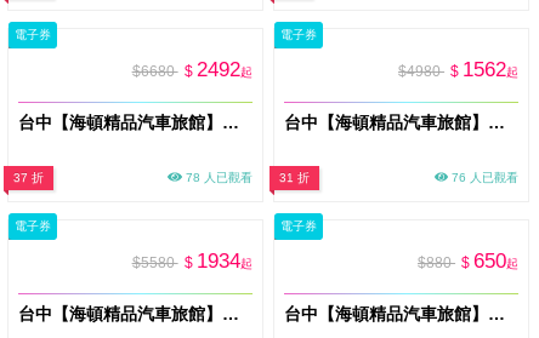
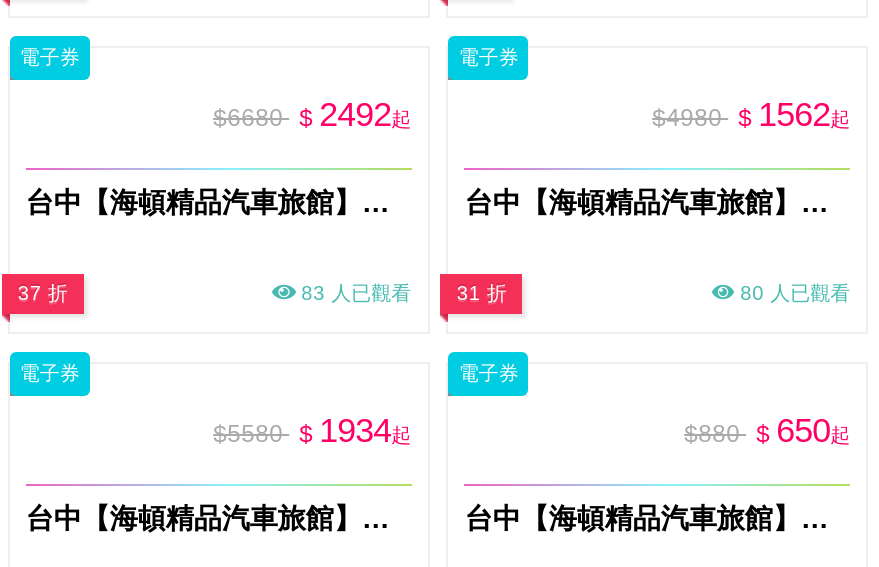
- 78 人已觀看
+ 83 人已觀看

- 76 人已觀看
+ 80 人已觀看
